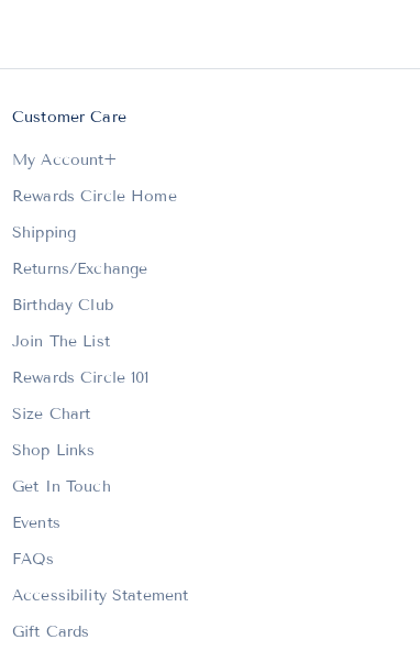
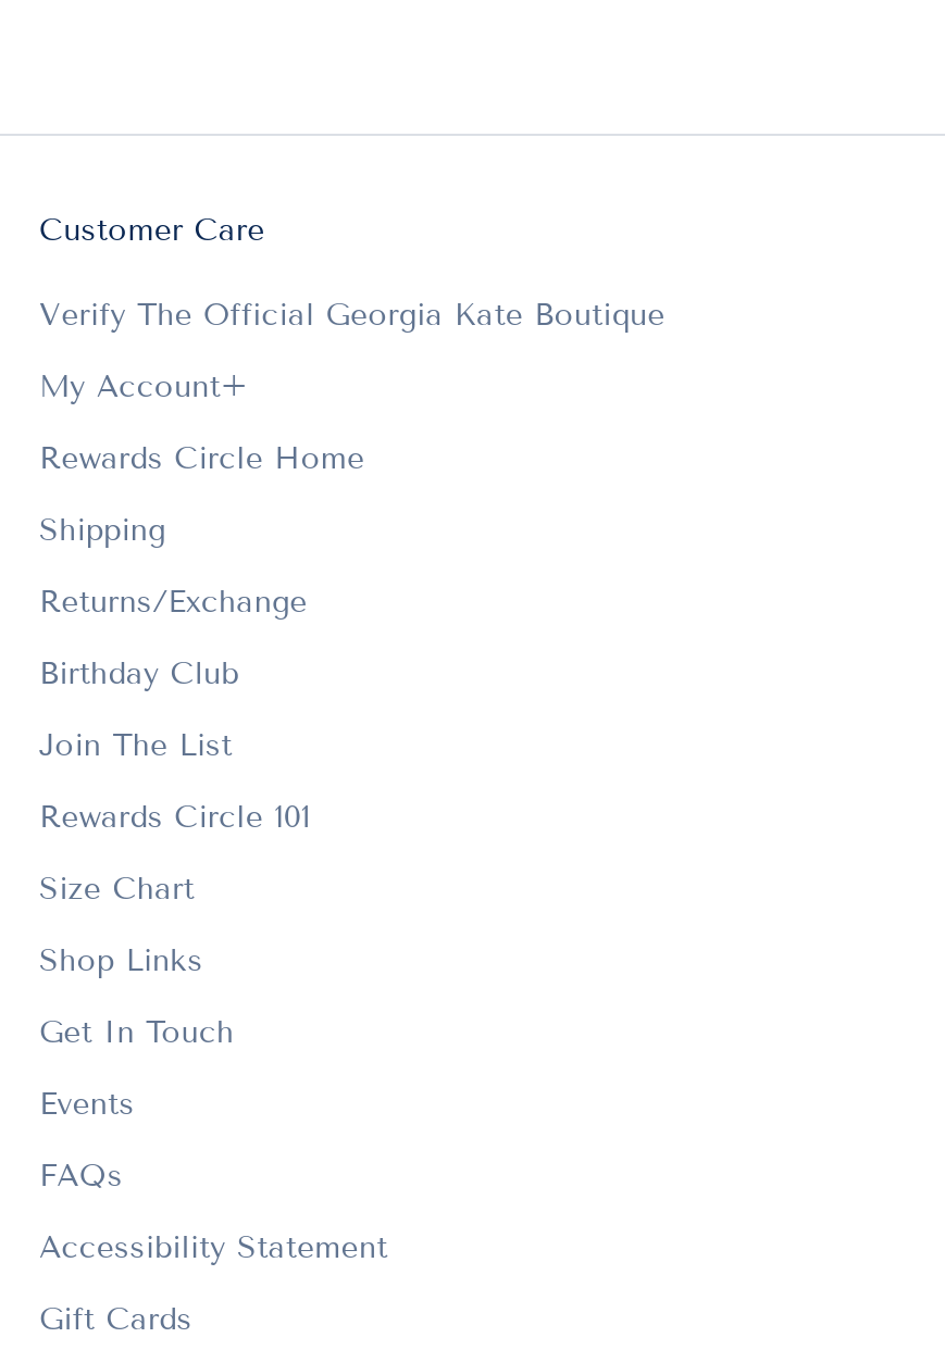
+ Verify The Official Georgia Kate Boutique
